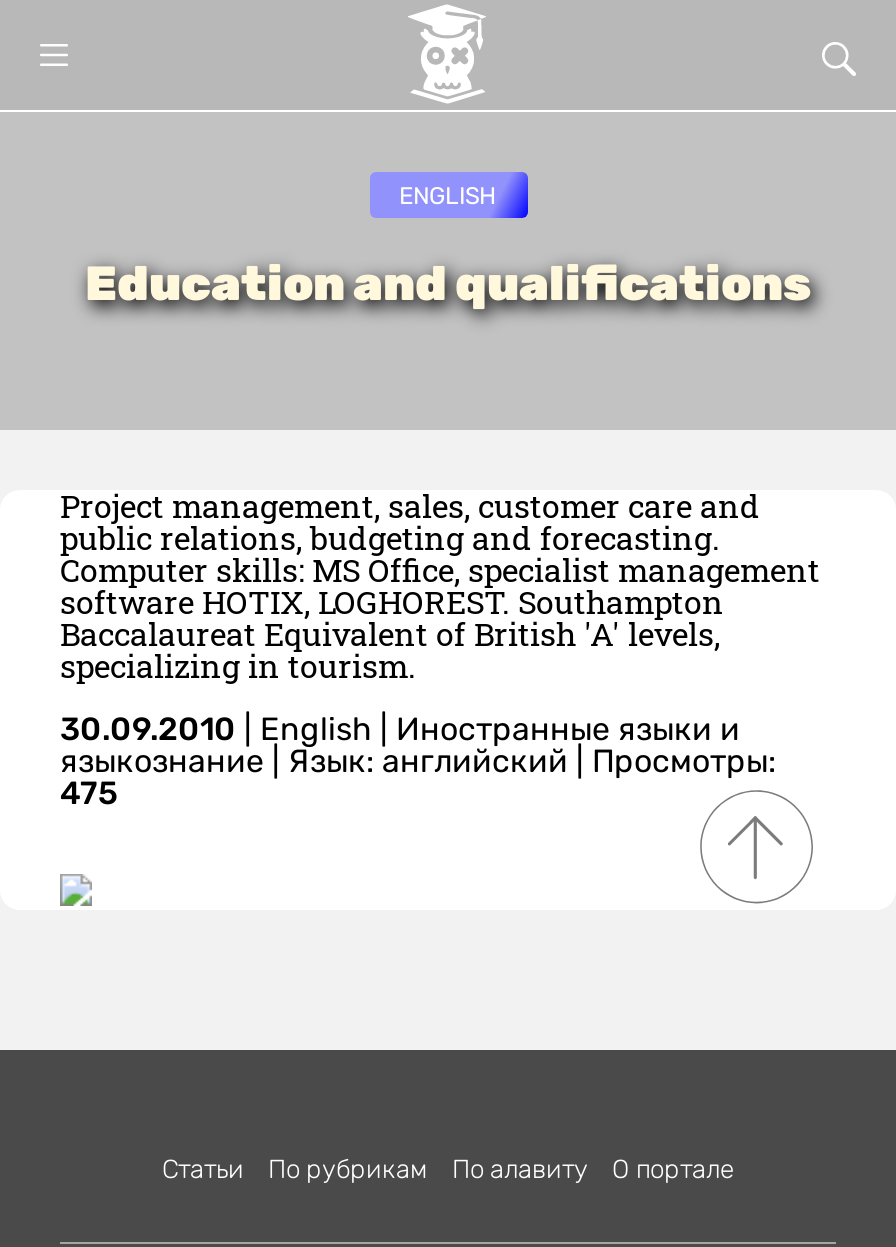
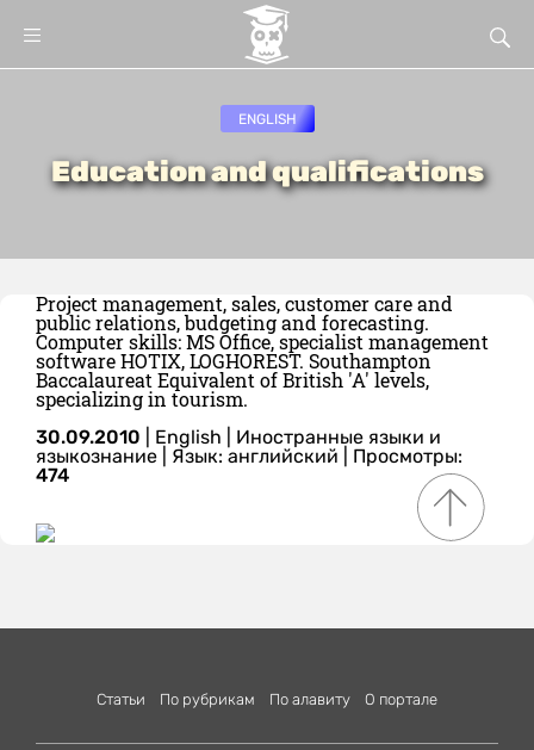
- 475
+ 474
